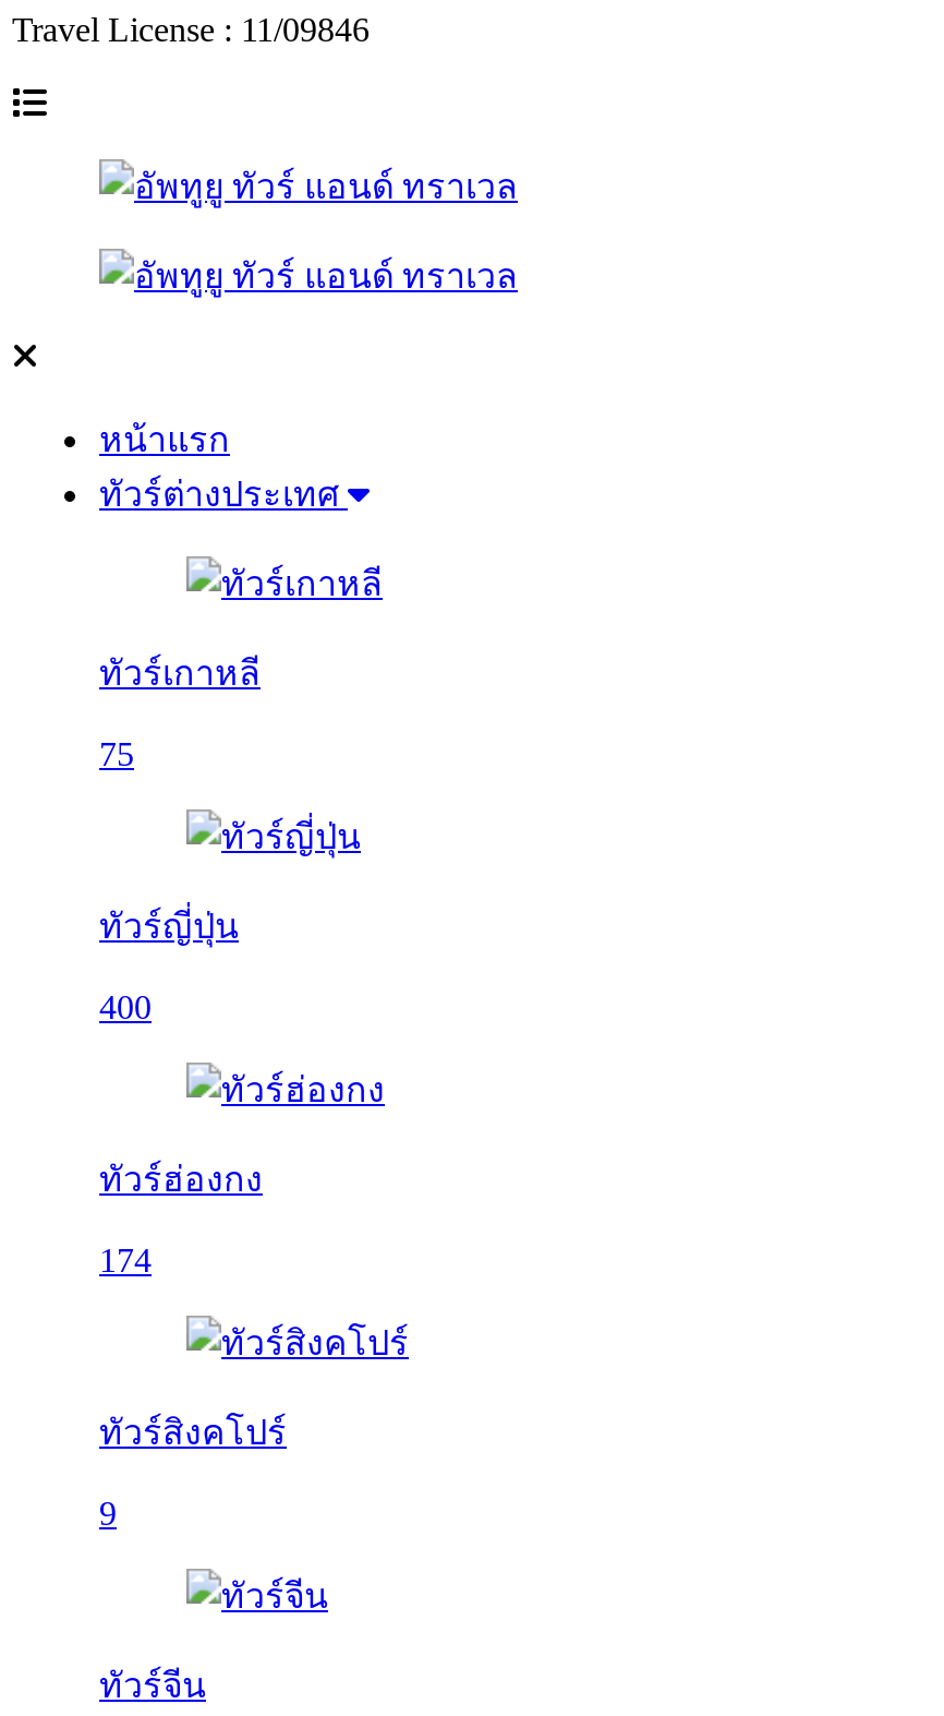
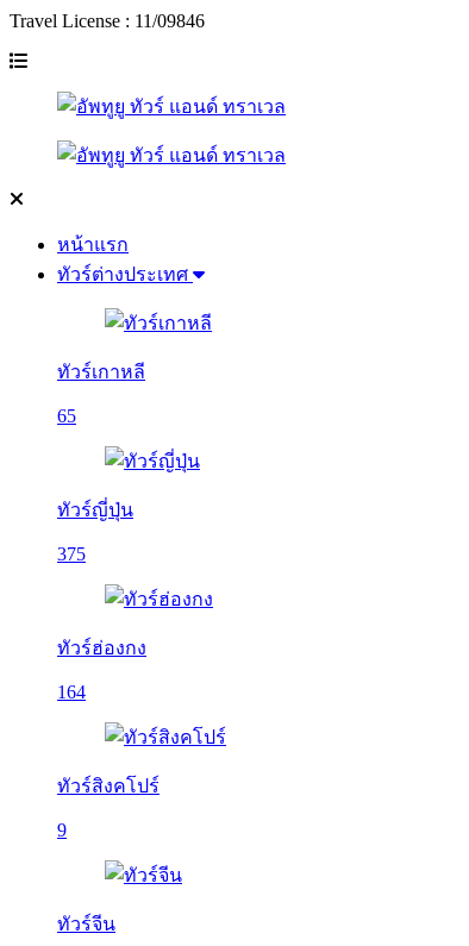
- 75
+ 65

- 400
+ 375

- 174
+ 164
